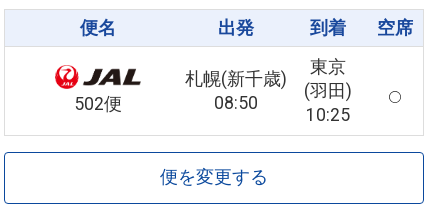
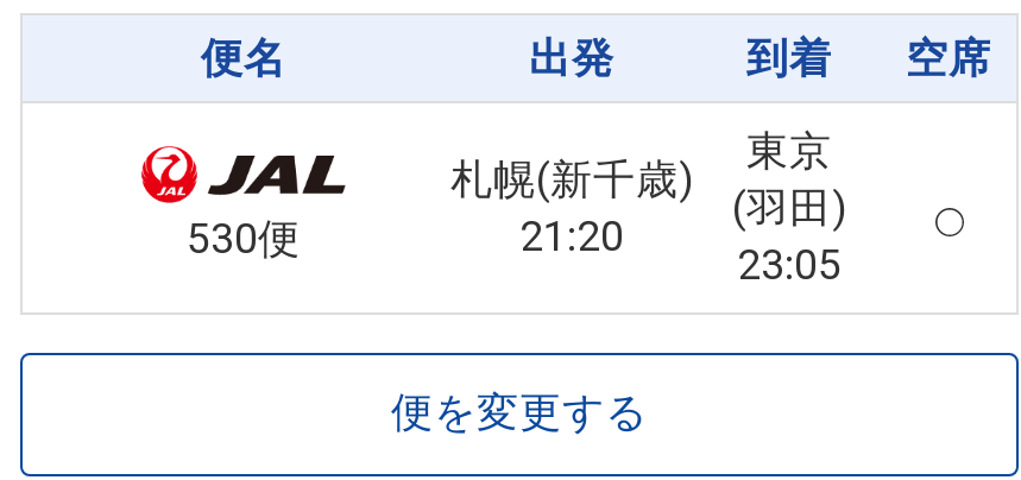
- 502便
+ 530便

- 08:50
+ 21:20

- 10:25
+ 23:05
